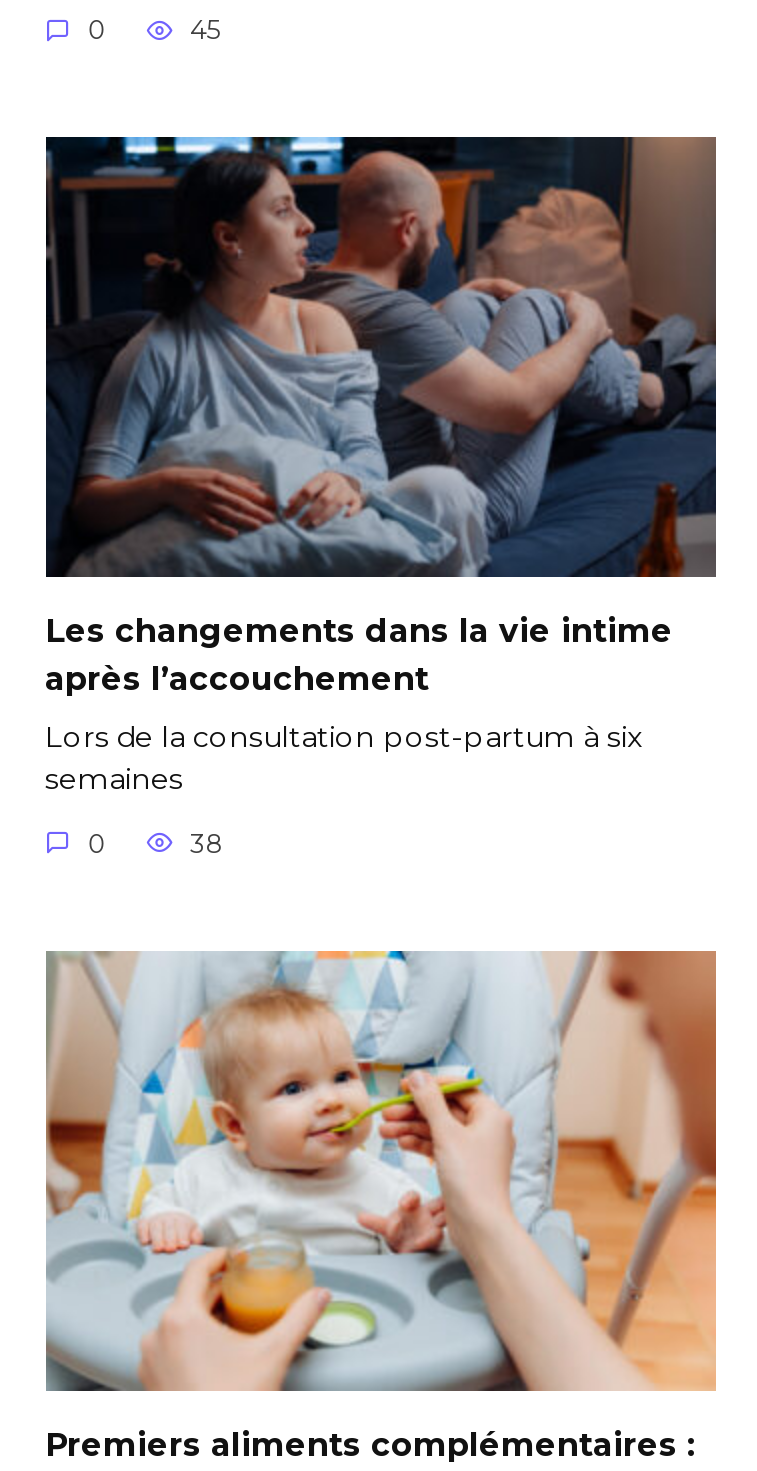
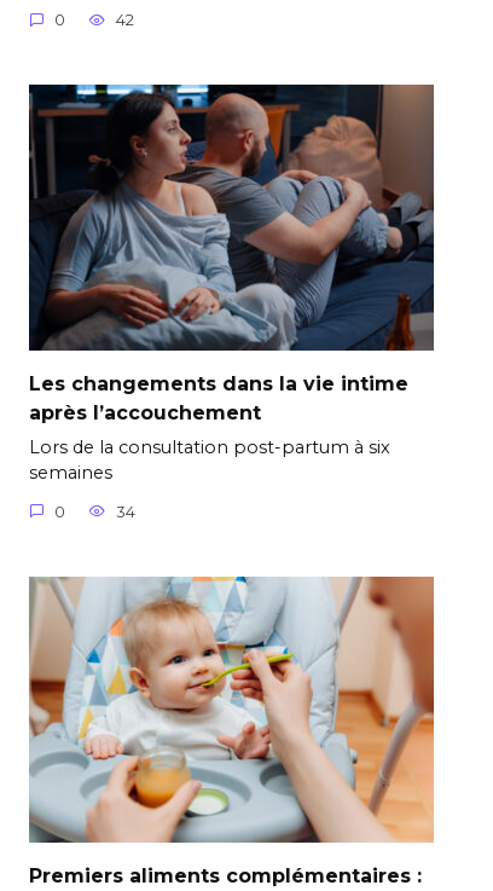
- 45
+ 42

- 38
+ 34
